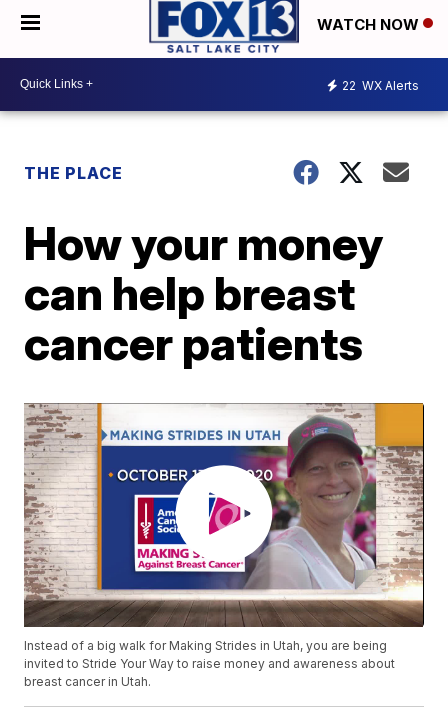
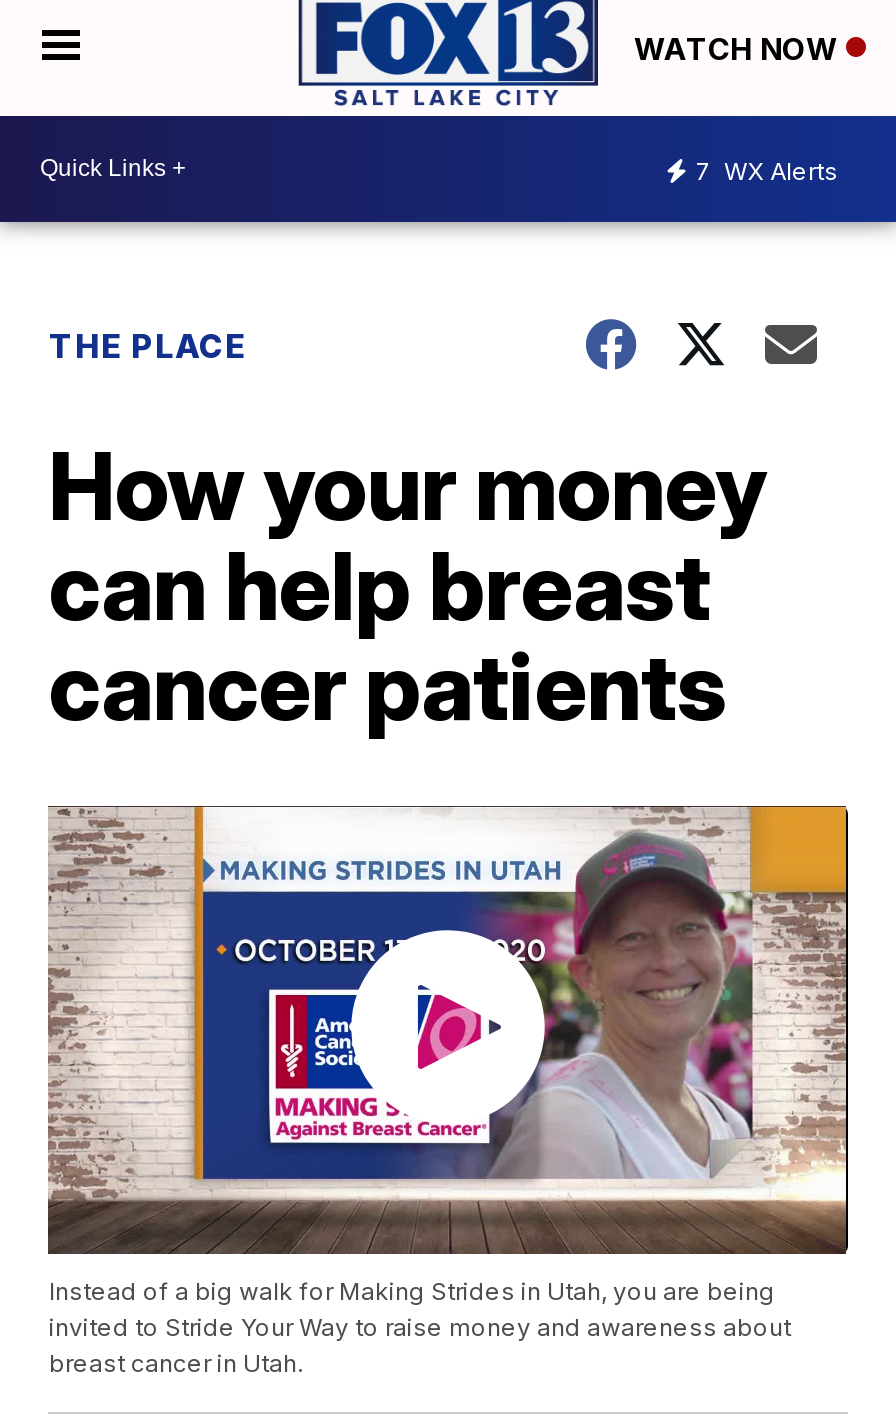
- 22 WX Alerts
+ 7 WX Alerts
